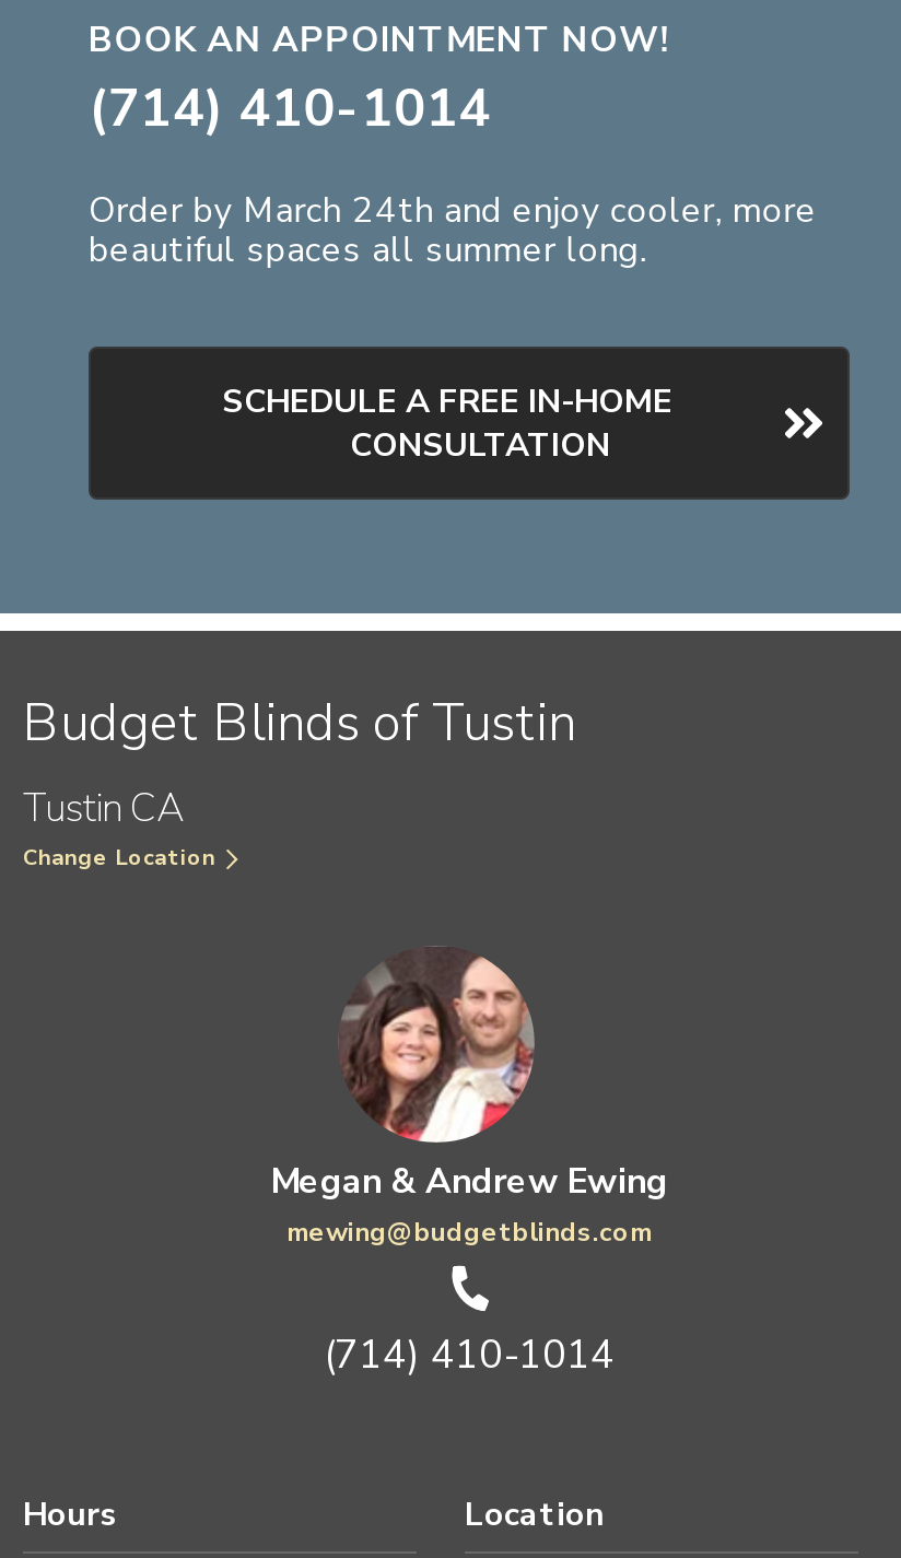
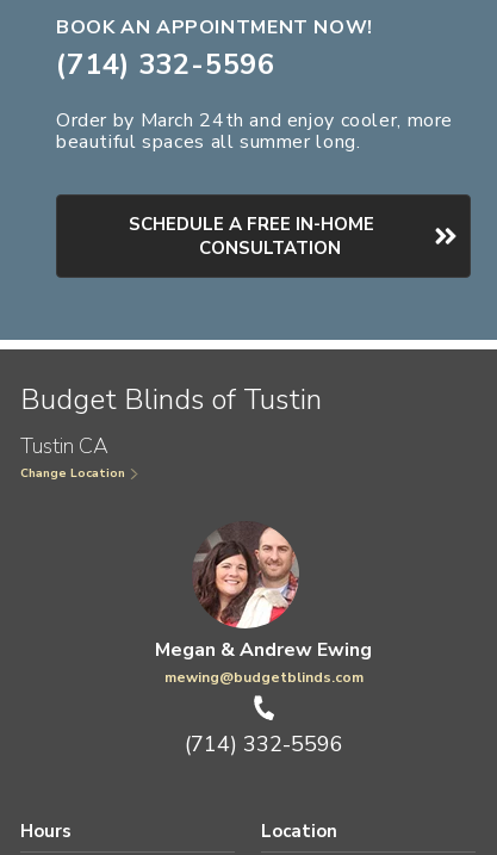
- (714) 410-1014
+ (714) 332-5596

- (714) 410-1014
+ (714) 332-5596
